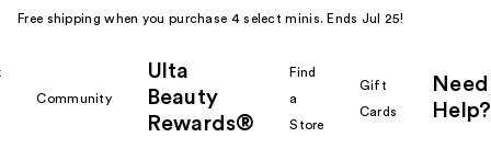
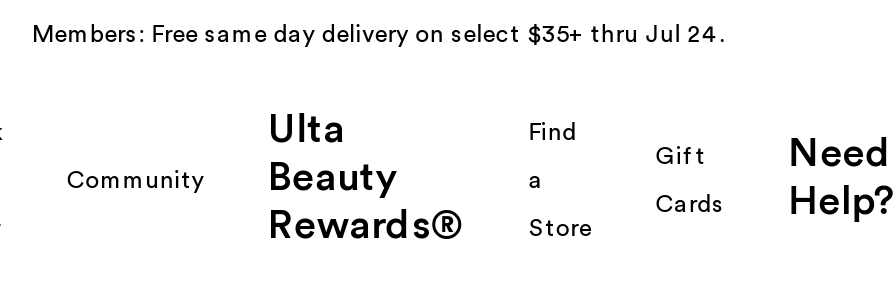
- Free shipping when you purchase 4 select minis. Ends Jul 25!
+ Members: Free same day delivery on select $35+ thru Jul 24.
